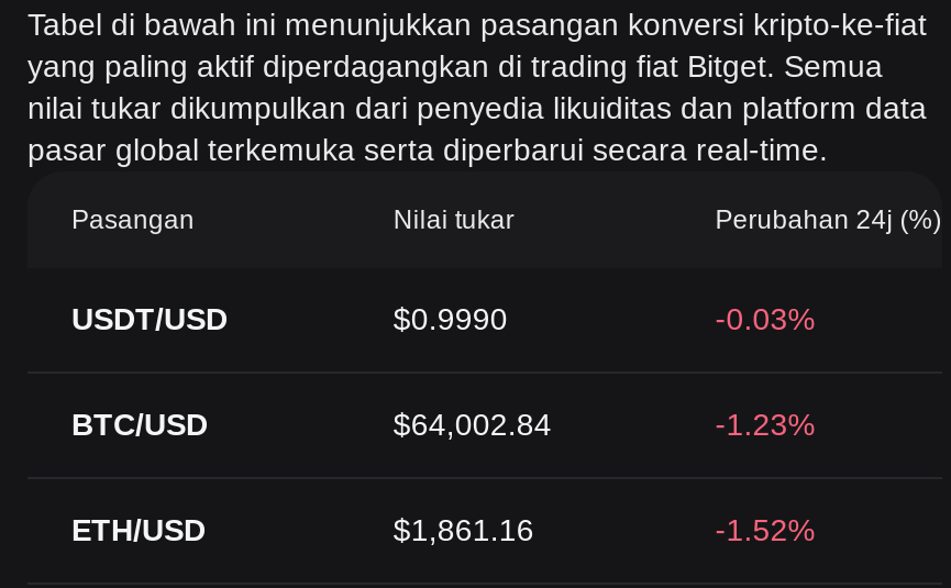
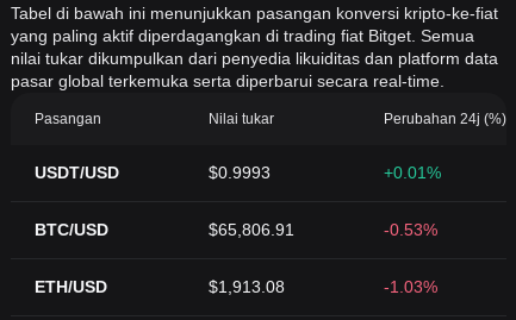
- $0.9990
+ $0.9993

- -0.03%
+ +0.01%

- $64,002.84
+ $65,806.91

- -1.23%
+ -0.53%

- $1,861.16
+ $1,913.08

- -1.52%
+ -1.03%
